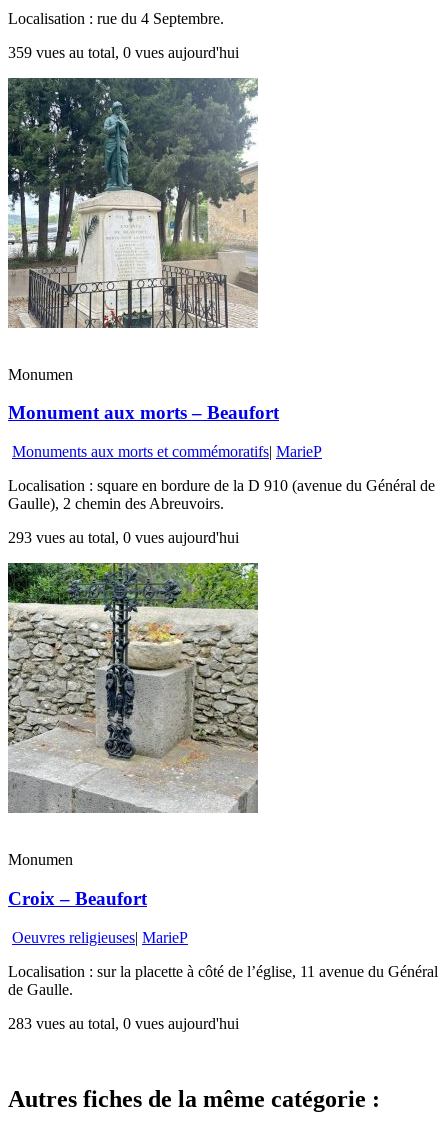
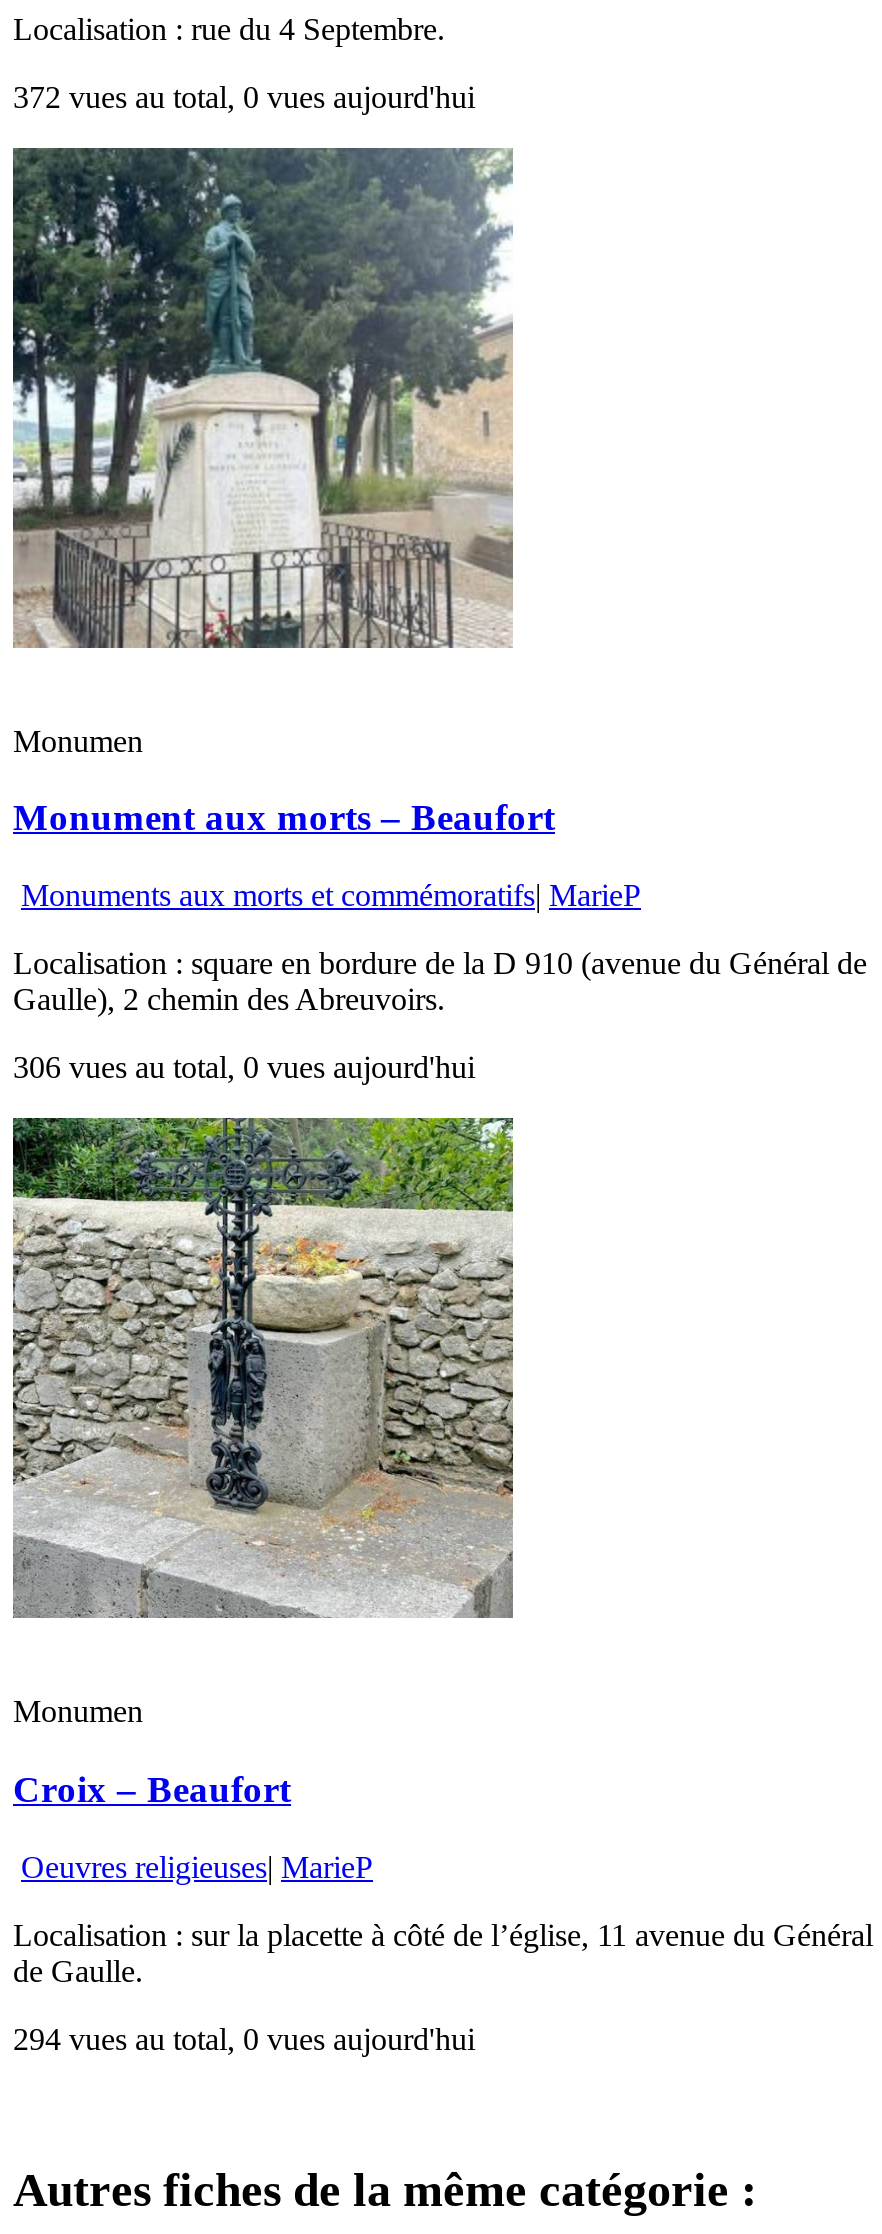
- 359 vues au total, 0 vues aujourd'hui
+ 372 vues au total, 0 vues aujourd'hui

- 293 vues au total, 0 vues aujourd'hui
+ 306 vues au total, 0 vues aujourd'hui

- 283 vues au total, 0 vues aujourd'hui
+ 294 vues au total, 0 vues aujourd'hui
